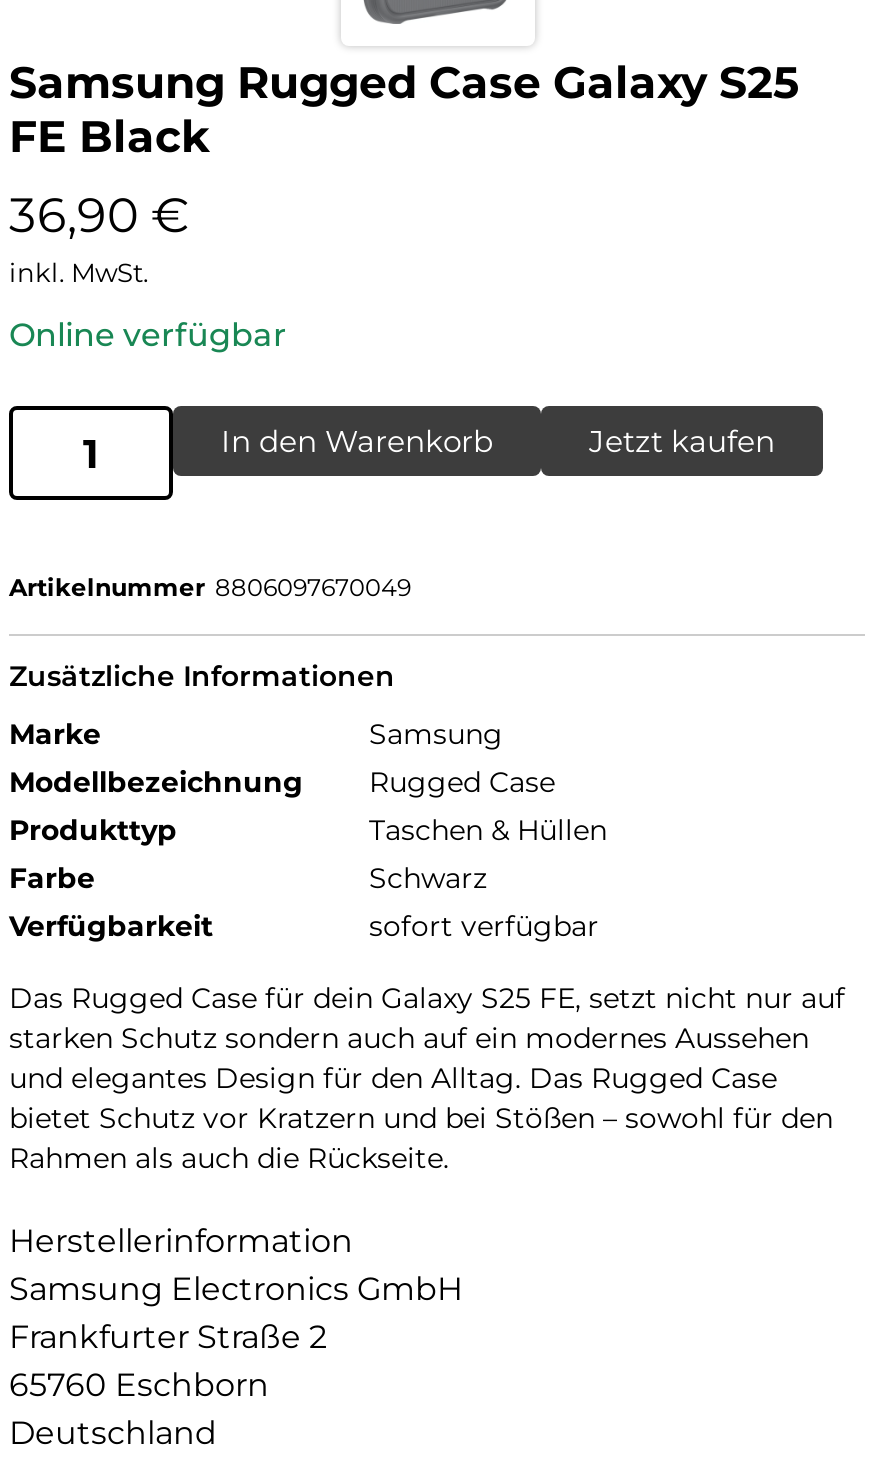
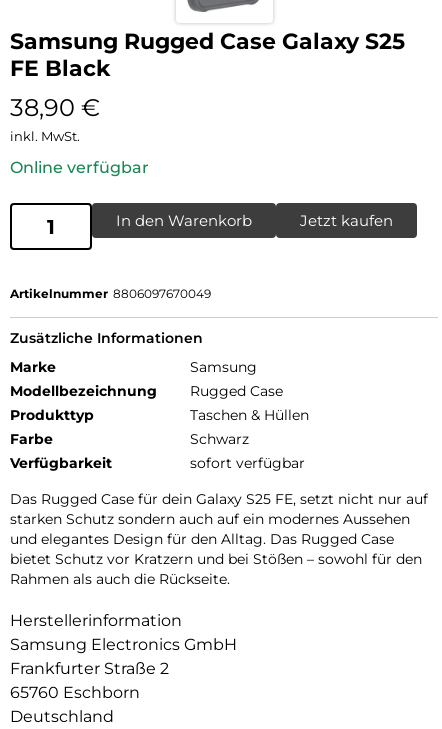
- 36,90 €
+ 38,90 €
